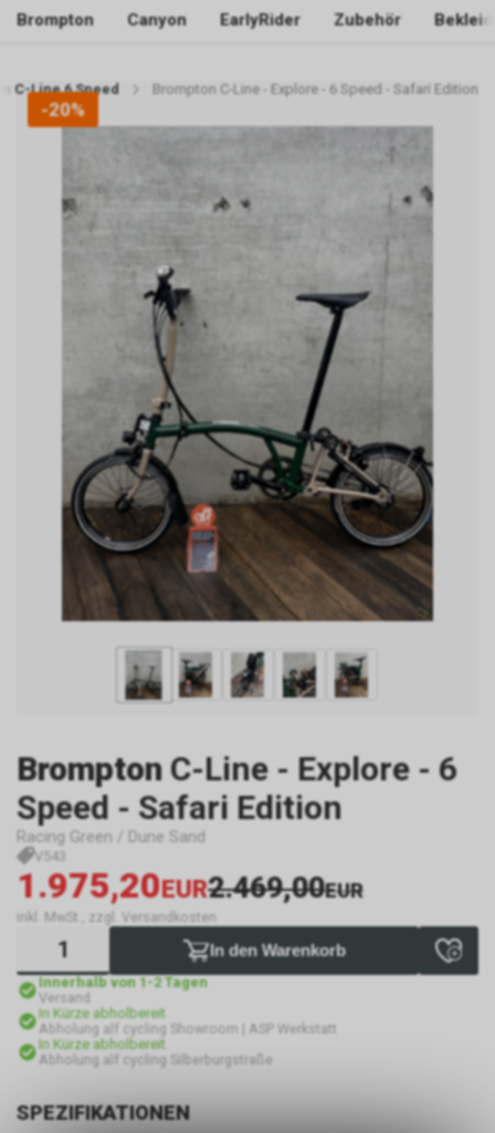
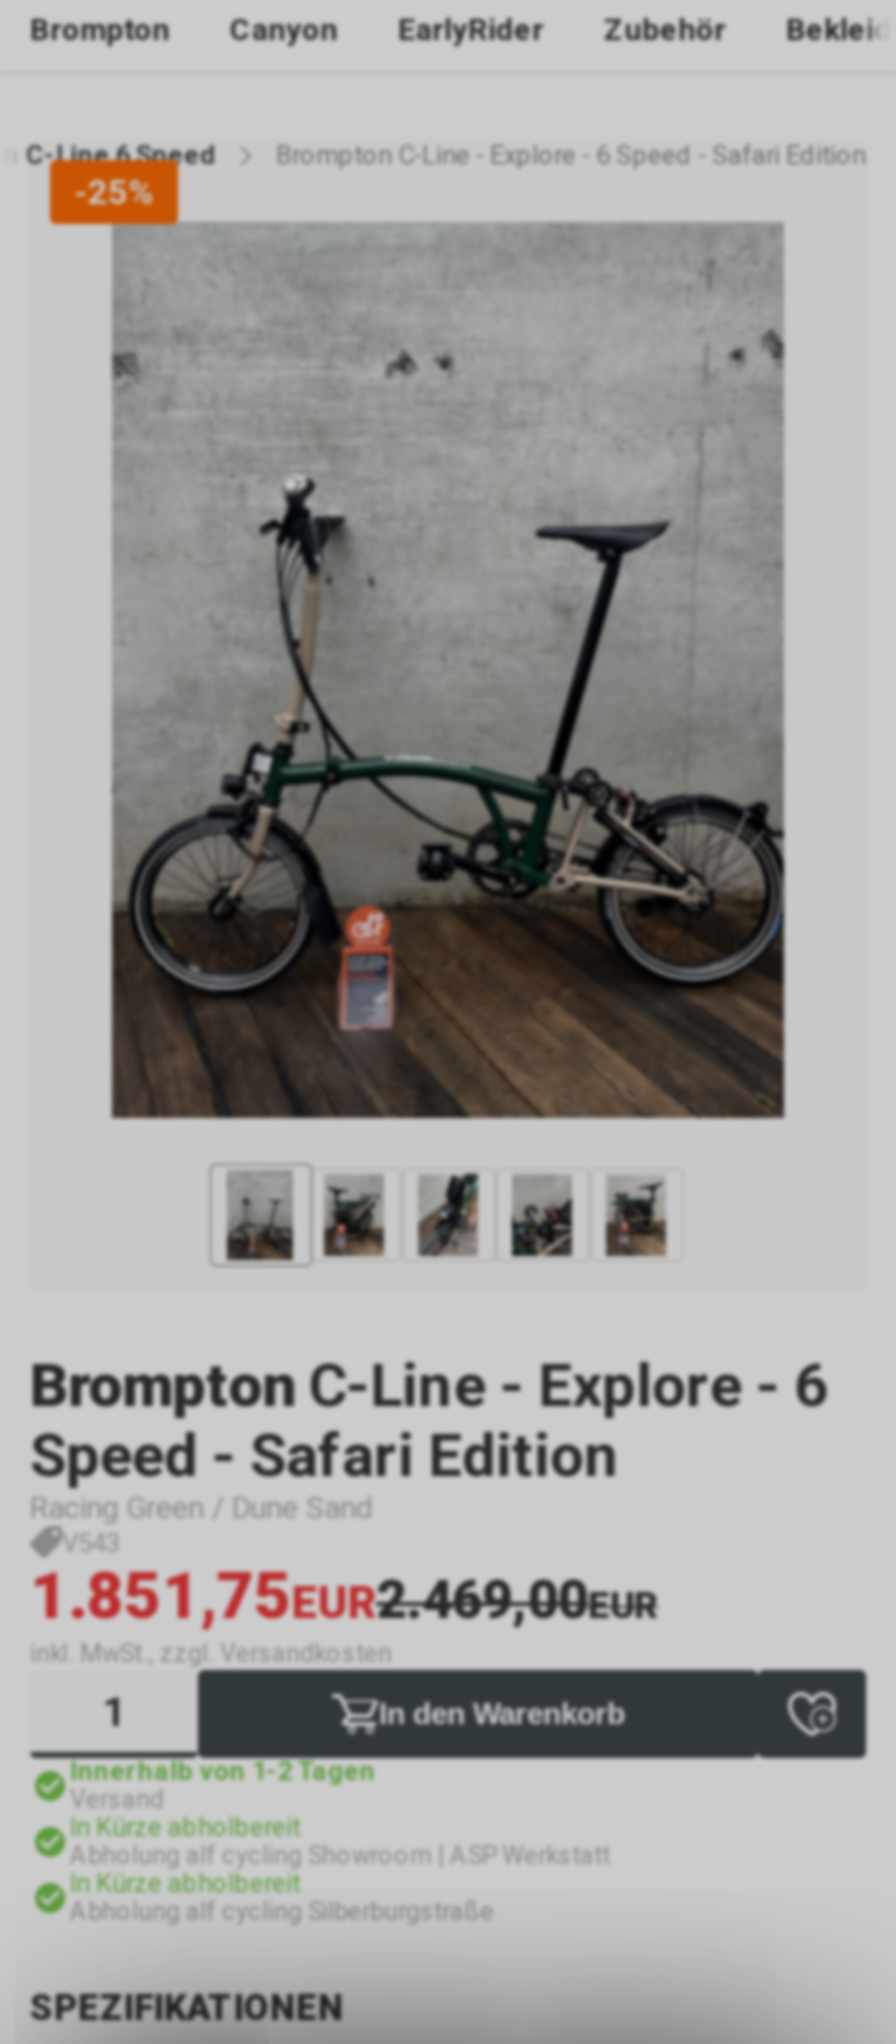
- -20%
+ -25%

- 1.975,20EUR2.469,00EUR
+ 1.851,75EUR2.469,00EUR
